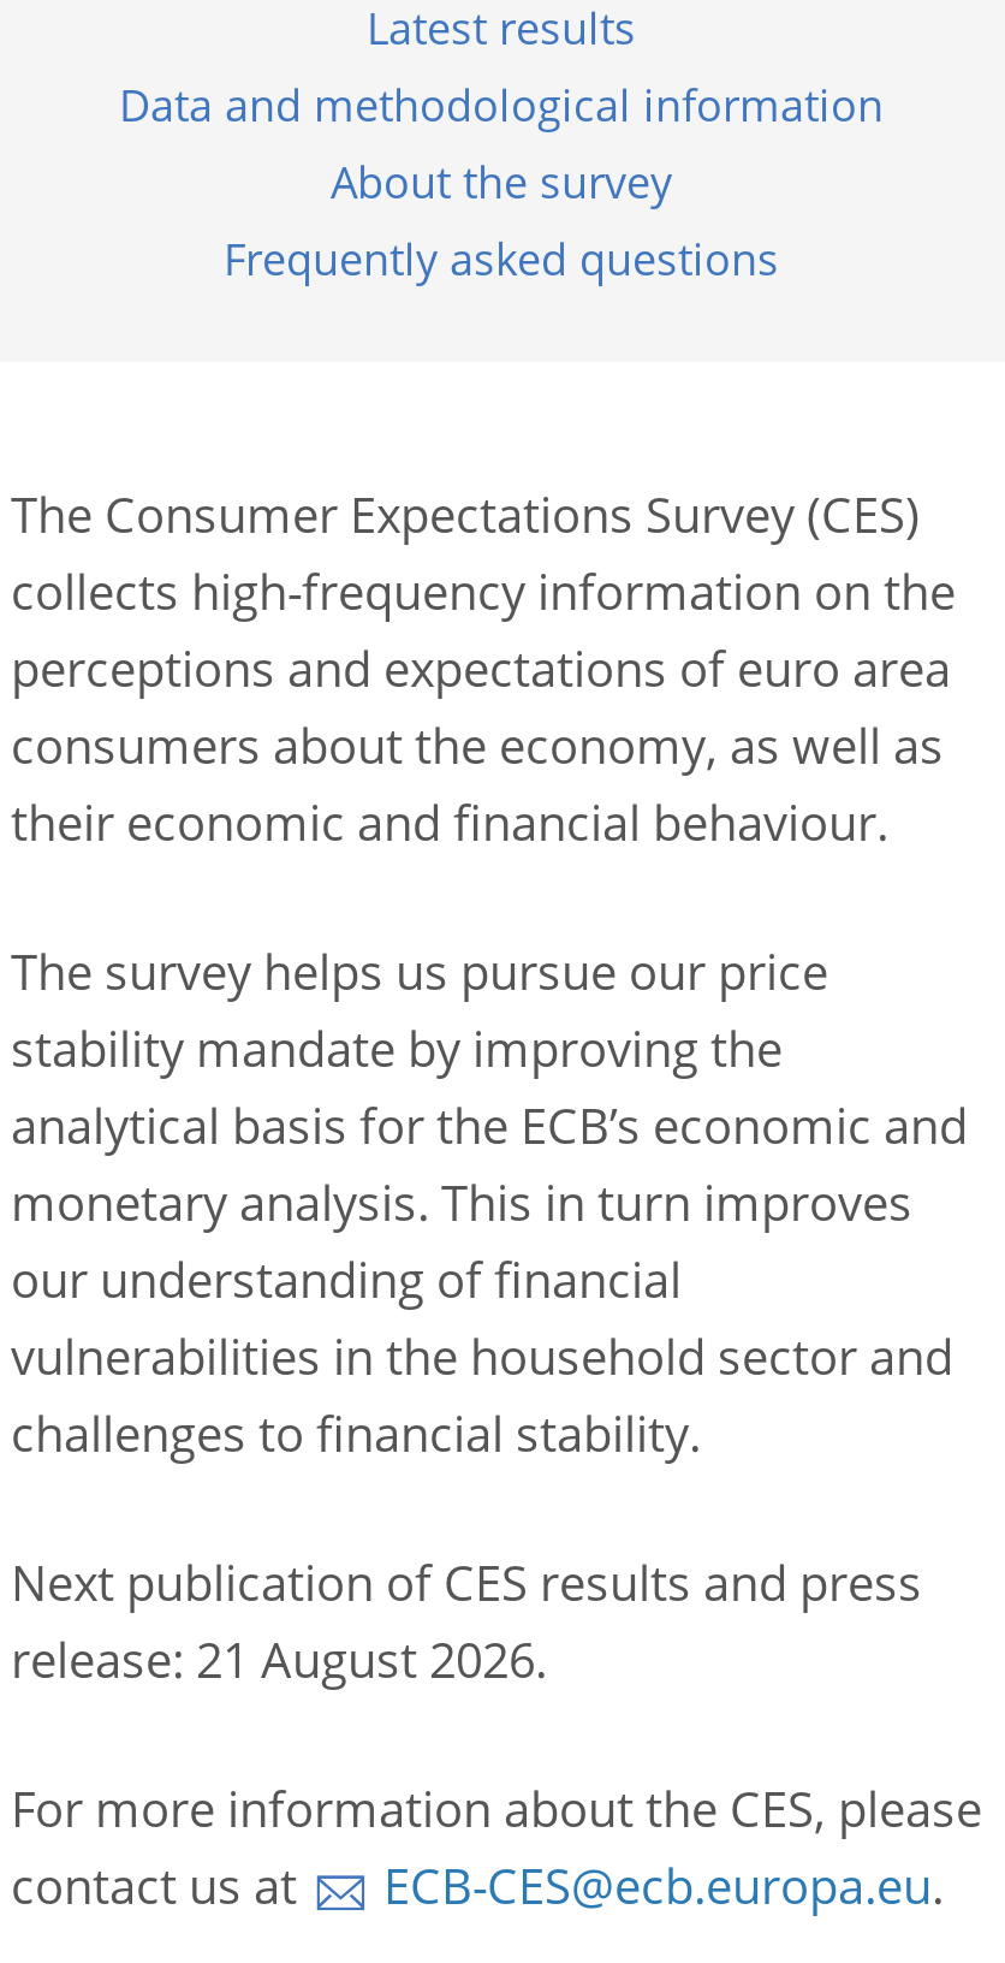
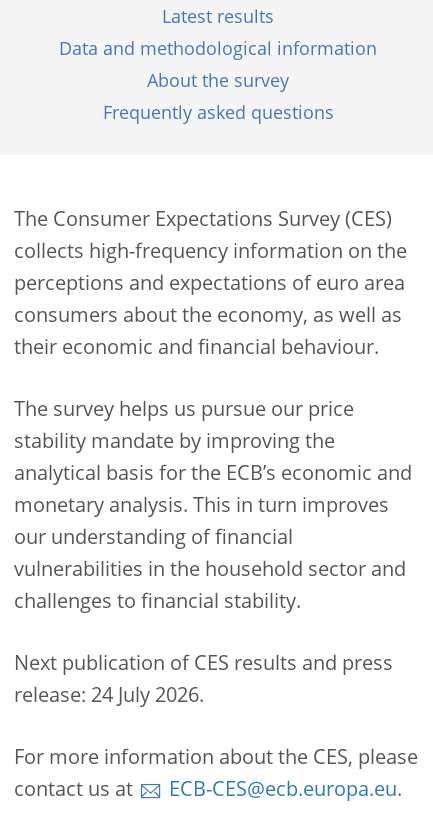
- release: 21 August 2026.
+ release: 24 July 2026.
